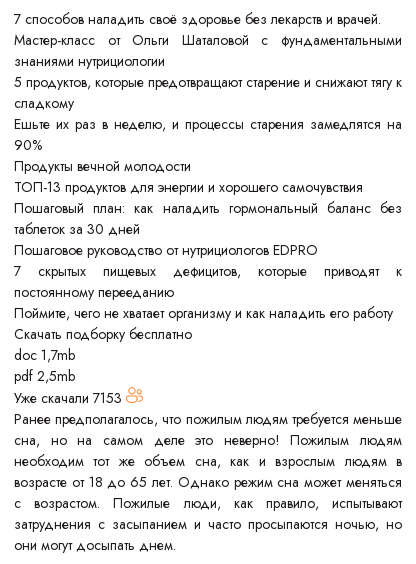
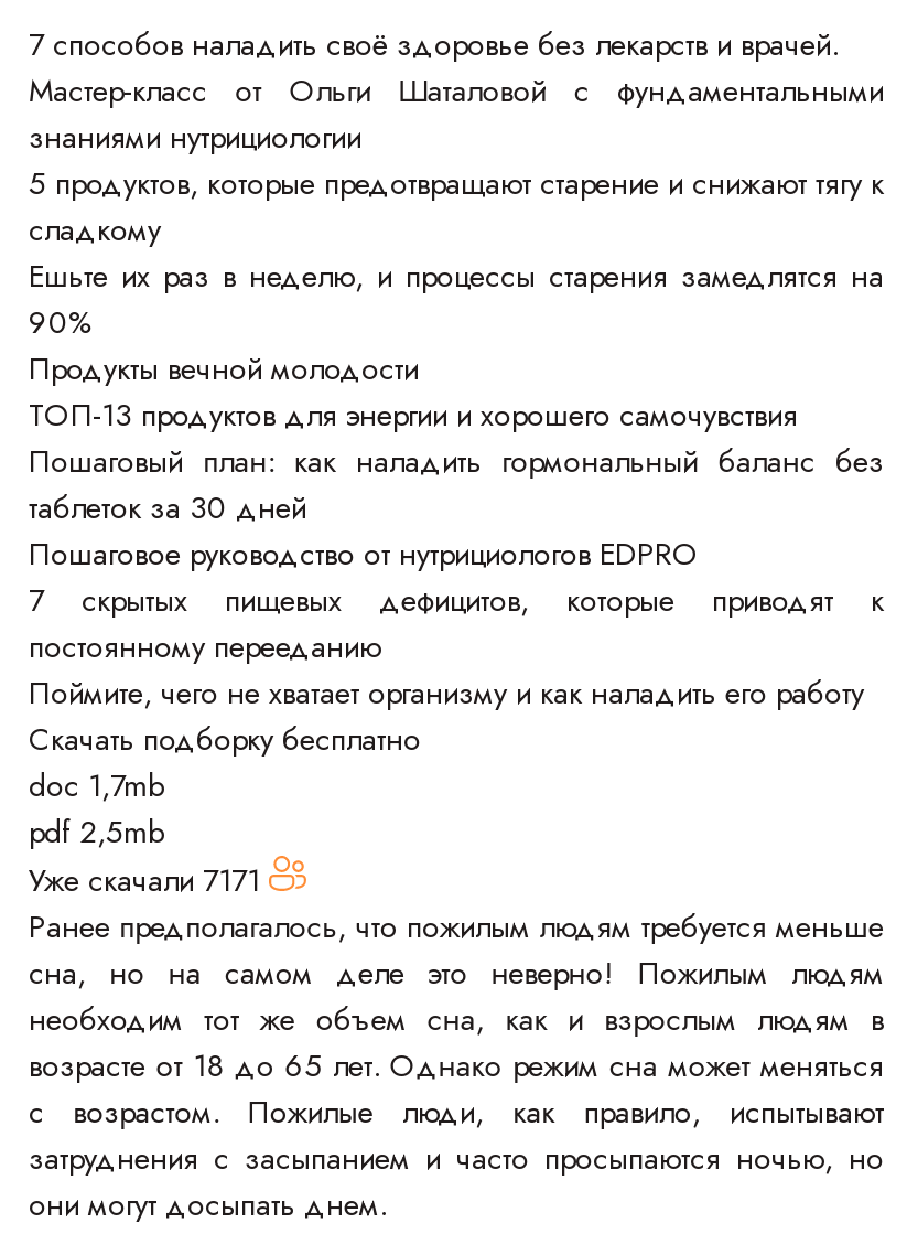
- Уже скачали 7153
+ Уже скачали 7171
